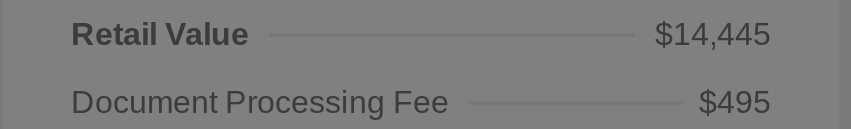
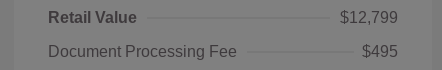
- $14,445
+ $12,799
